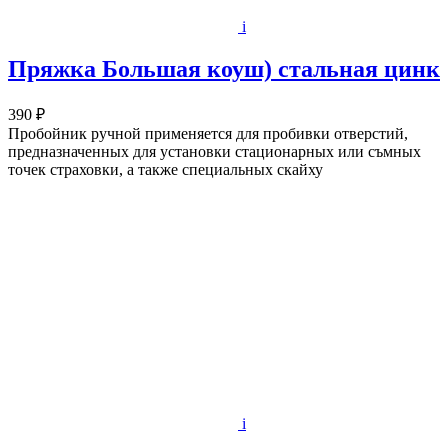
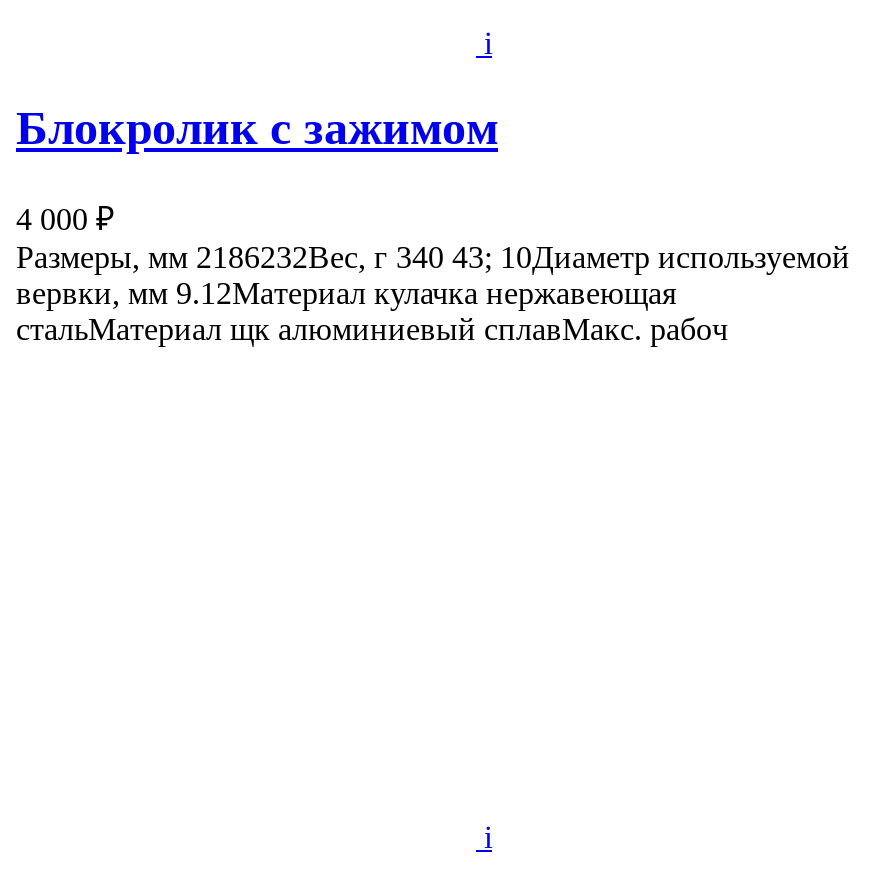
- Пряжка Большая коуш) стальная цинк
+ Блокролик с зажимом

- 390 ₽
- Пробойник ручной применяется для пробивки отверстий,
- предназначенных для установки стационарных или съмных
- точек страховки, а также специальных скайху
+ 4 000 ₽
+ Размеры, мм 2186232Вес, г 340 43; 10Диаметр используемой
+ вервки, мм 9.12Материал кулачка нержавеющая
+ стальМатериал щк алюминиевый сплавМакс. рабоч
